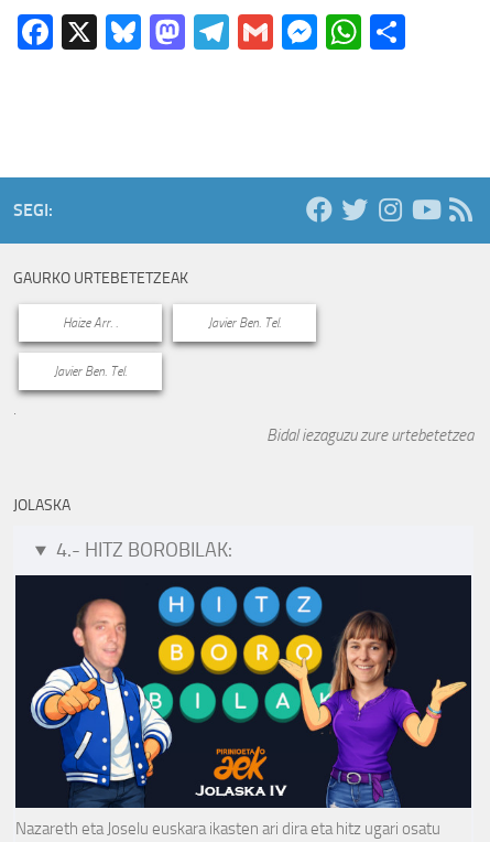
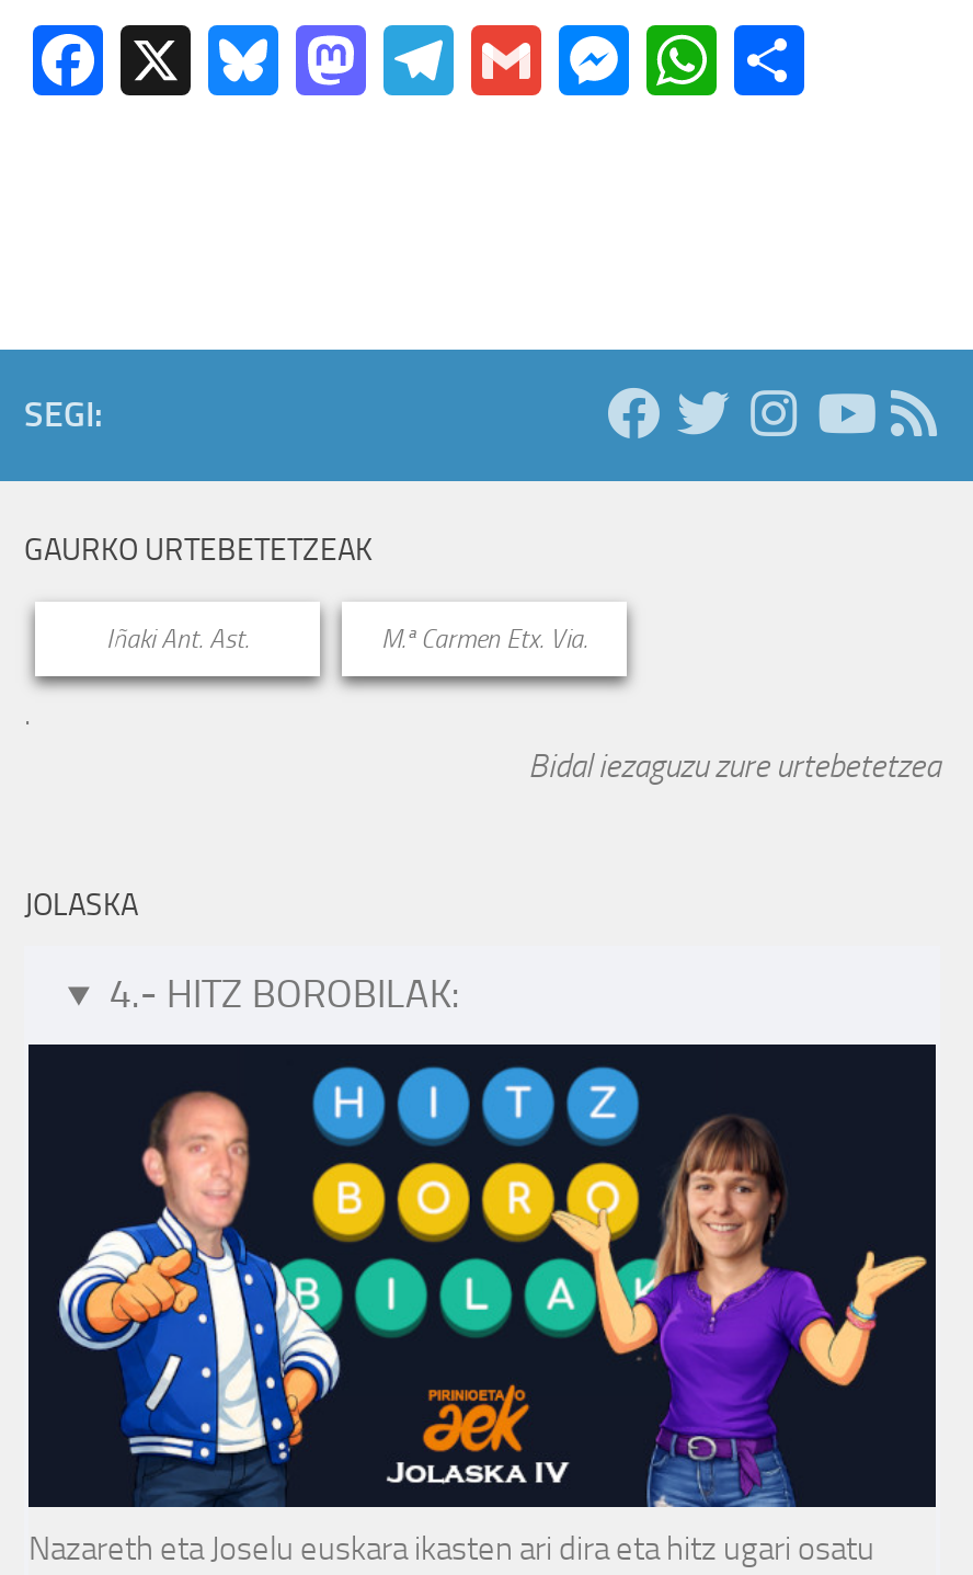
- Haize Arr. .
- Javier Ben. Tel.
- Javier Ben. Tel.
+ Iñaki Ant. Ast.
+ M.ª Carmen Etx. Via.
